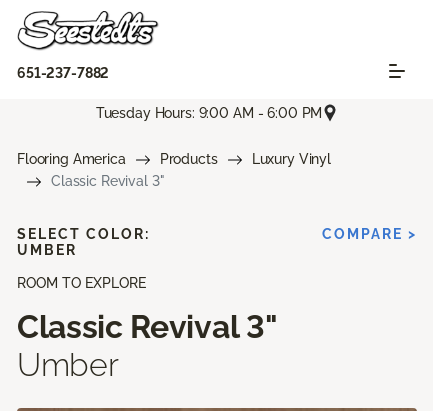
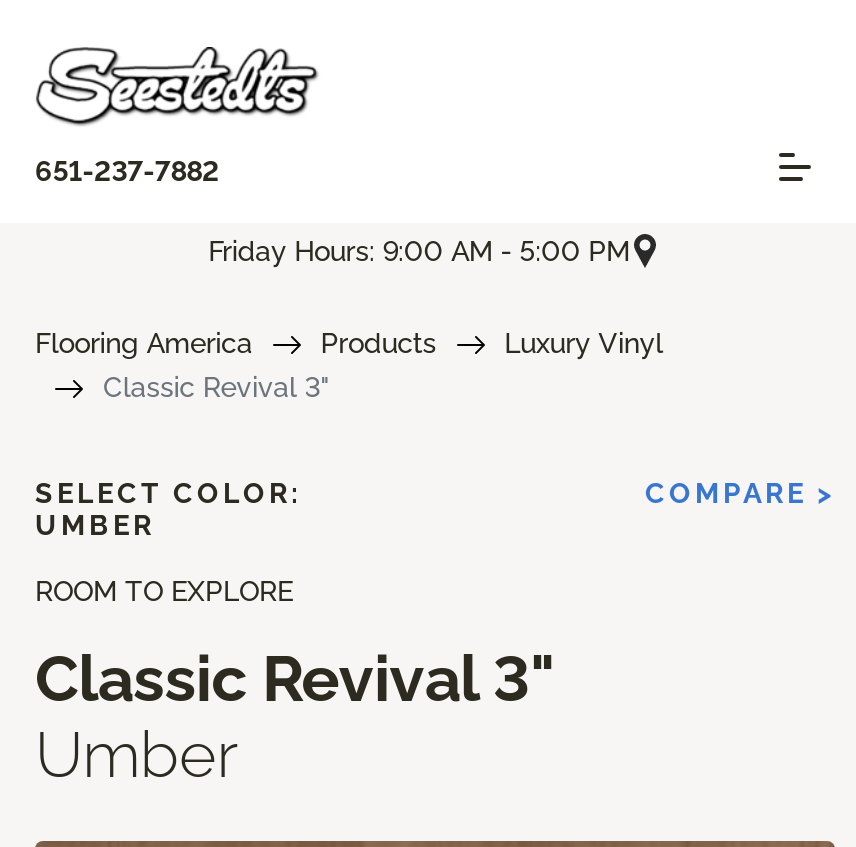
- Tuesday Hours: 9:00 AM - 6:00 PM
+ Friday Hours: 9:00 AM - 5:00 PM
